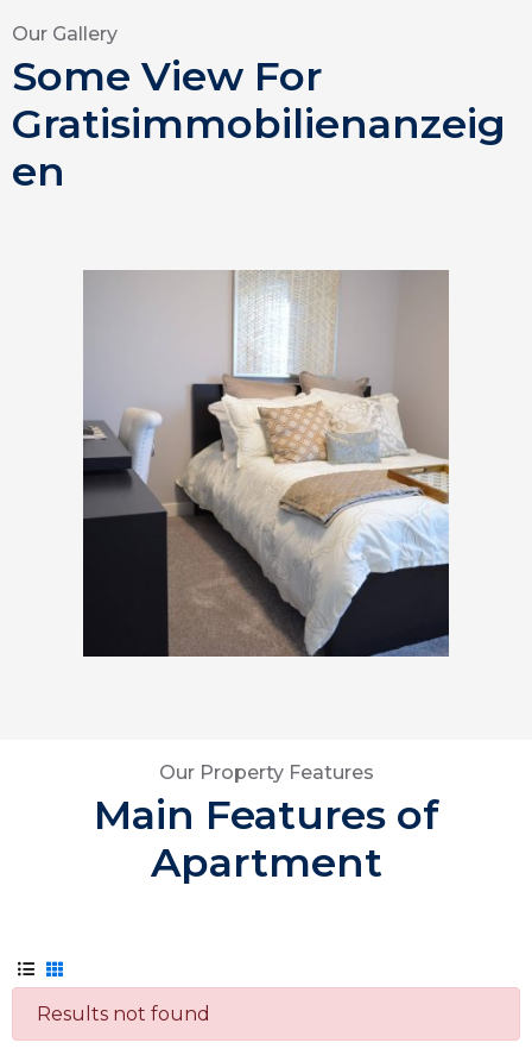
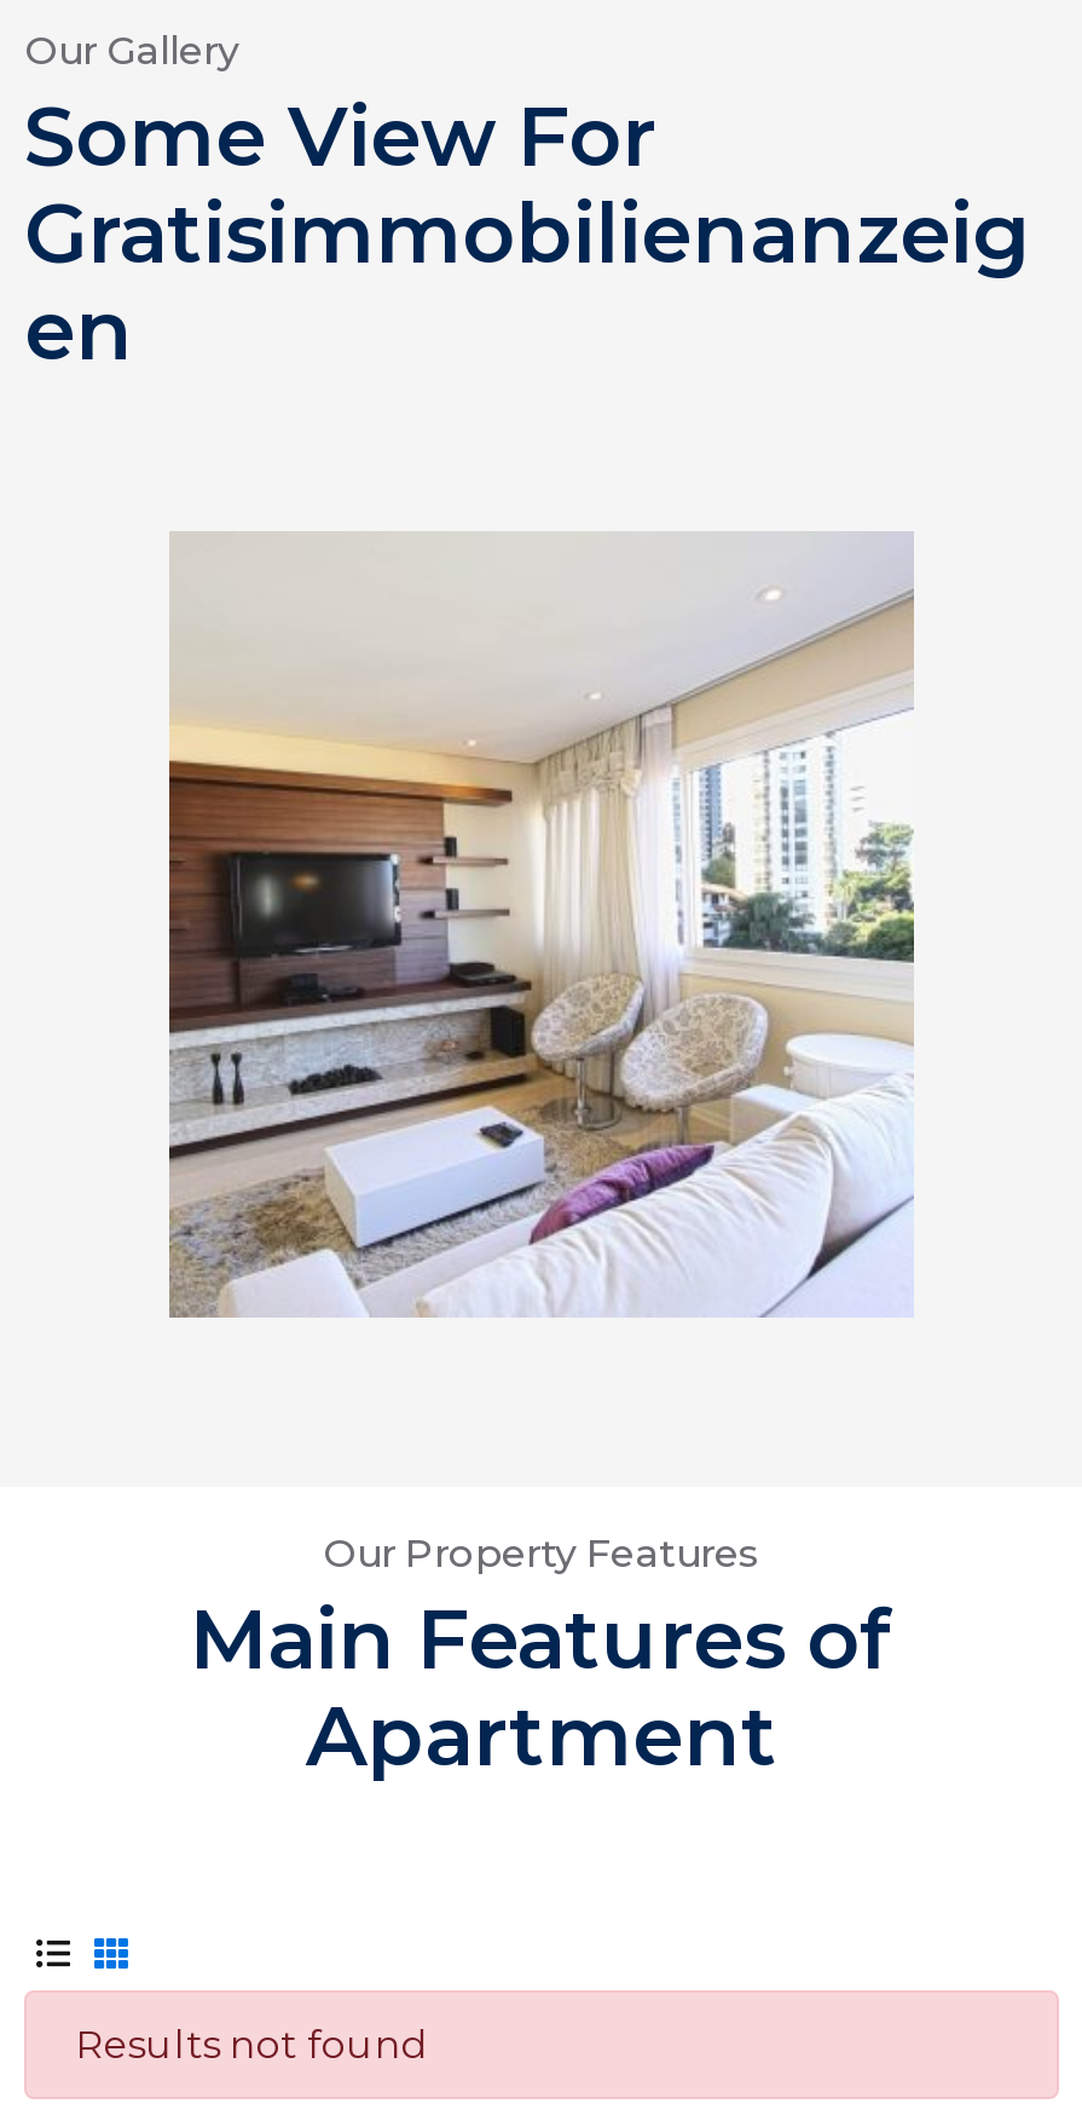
- [image]
+ [image]
